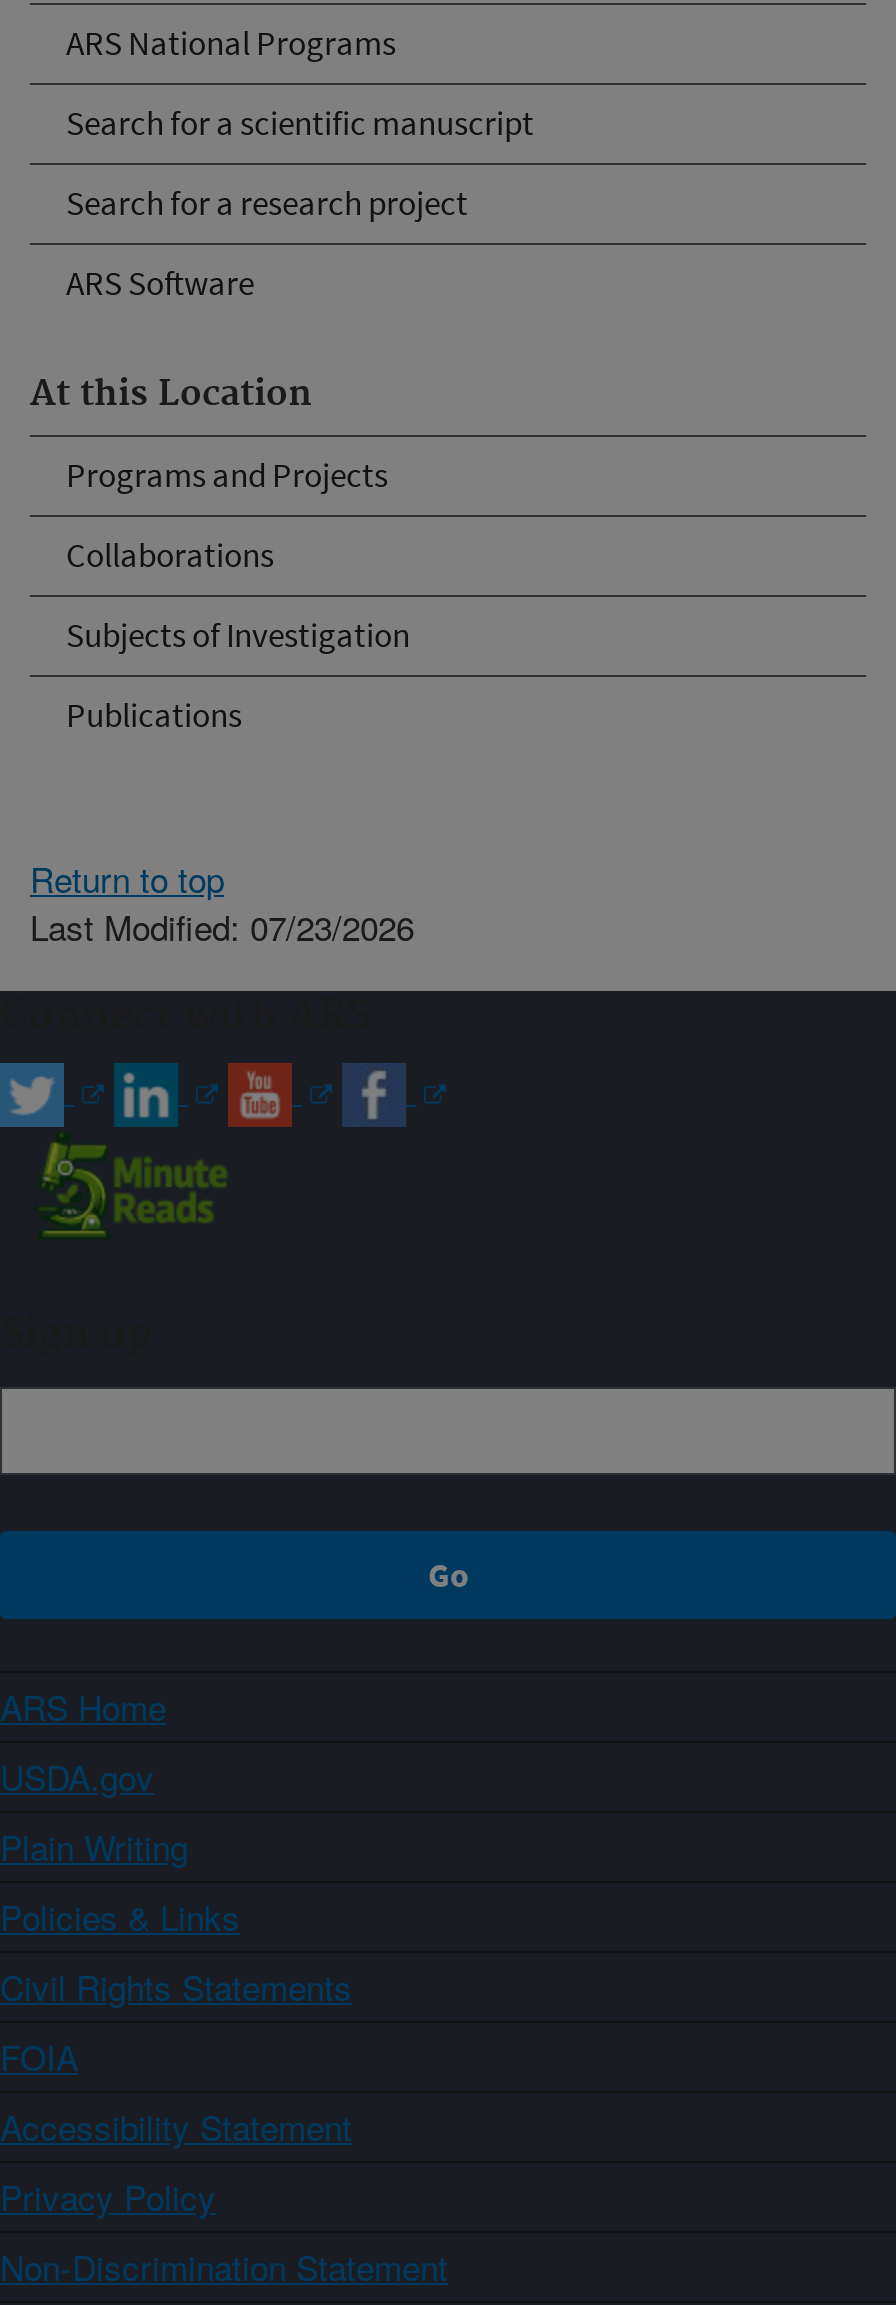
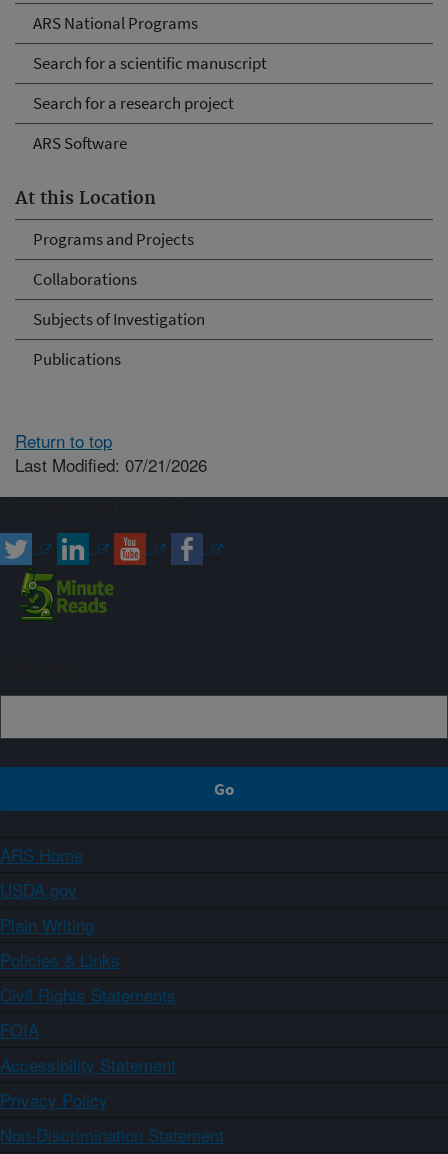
- Last Modified: 07/23/2026
+ Last Modified: 07/21/2026
